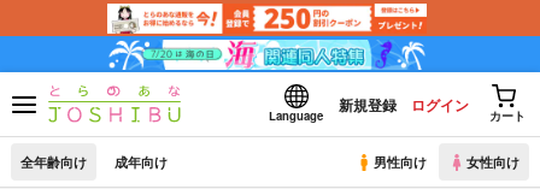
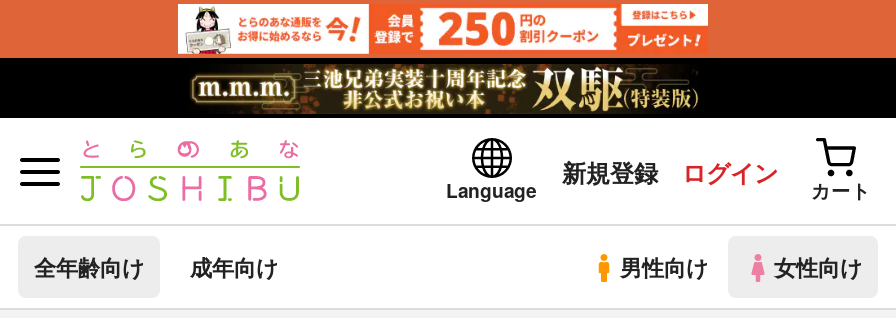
- [image]
+ [image]
